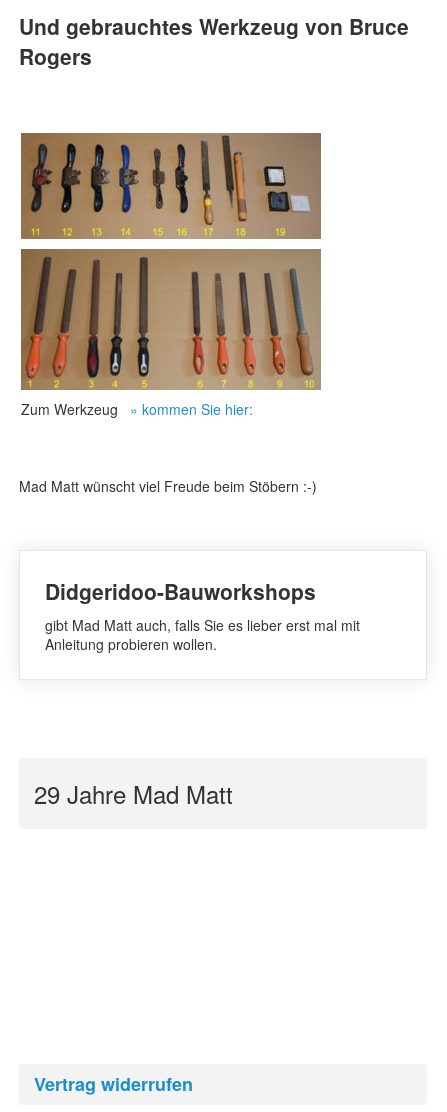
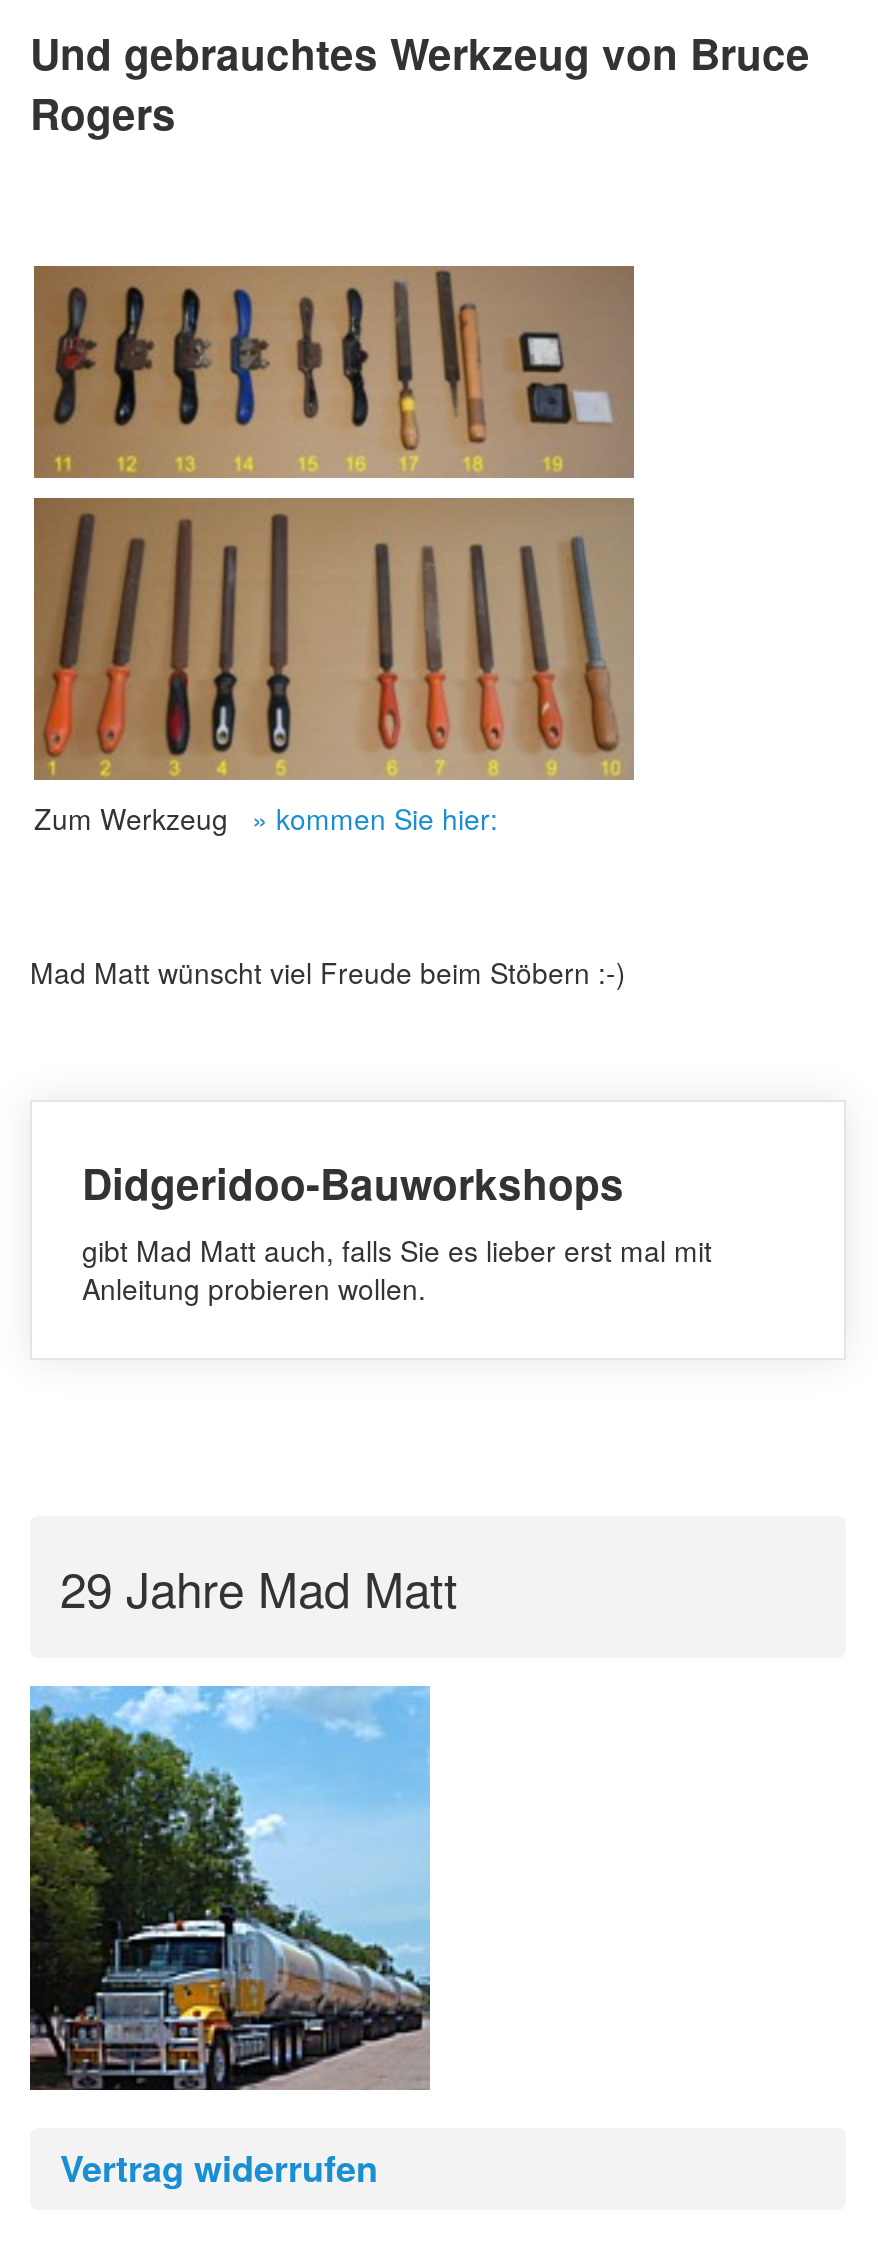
+ [image]
